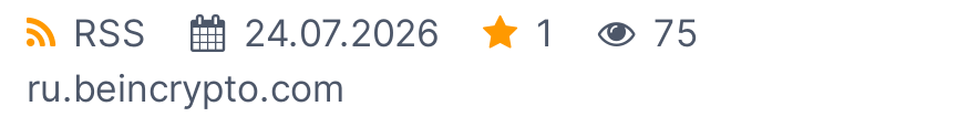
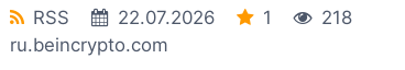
- 24.07.2026
+ 22.07.2026

- 75
+ 218
